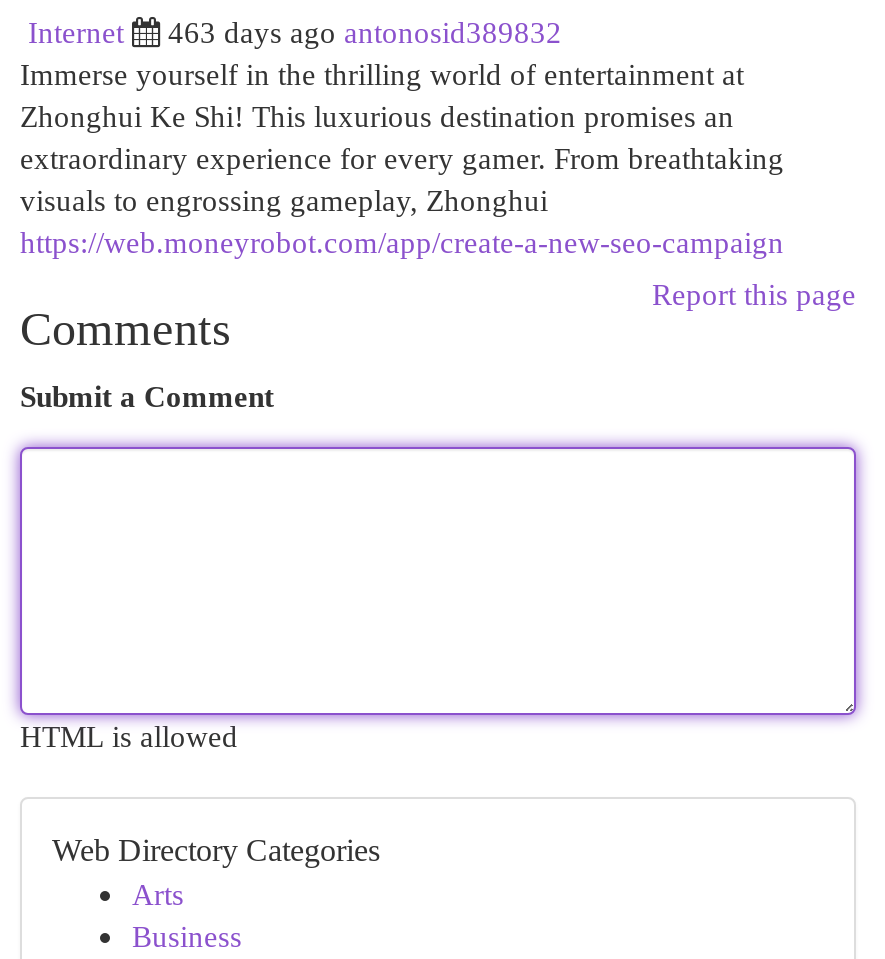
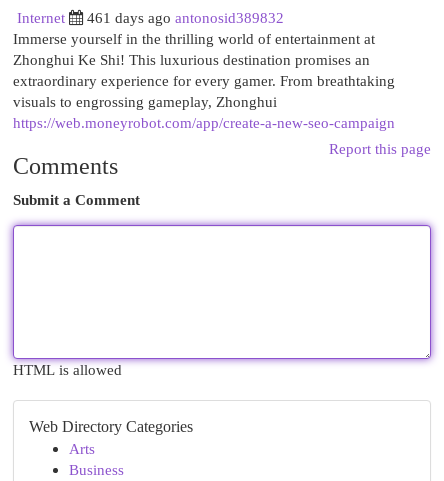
- 463 days ago antonosid389832
+ 461 days ago antonosid389832
